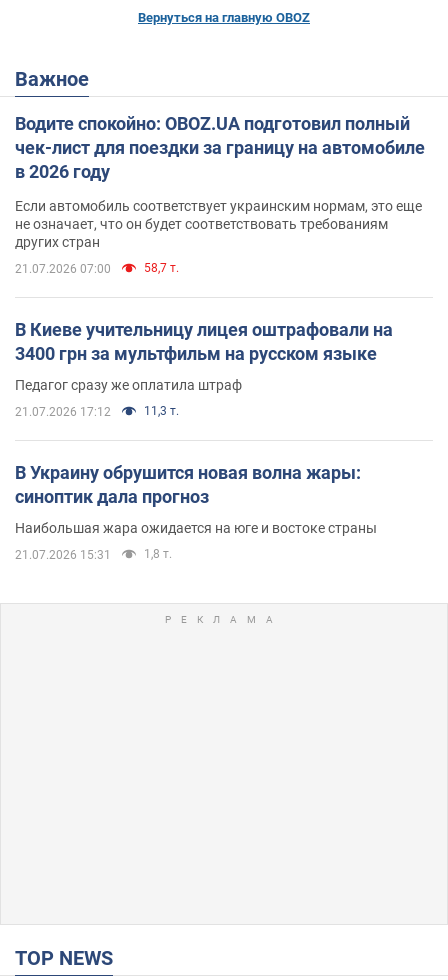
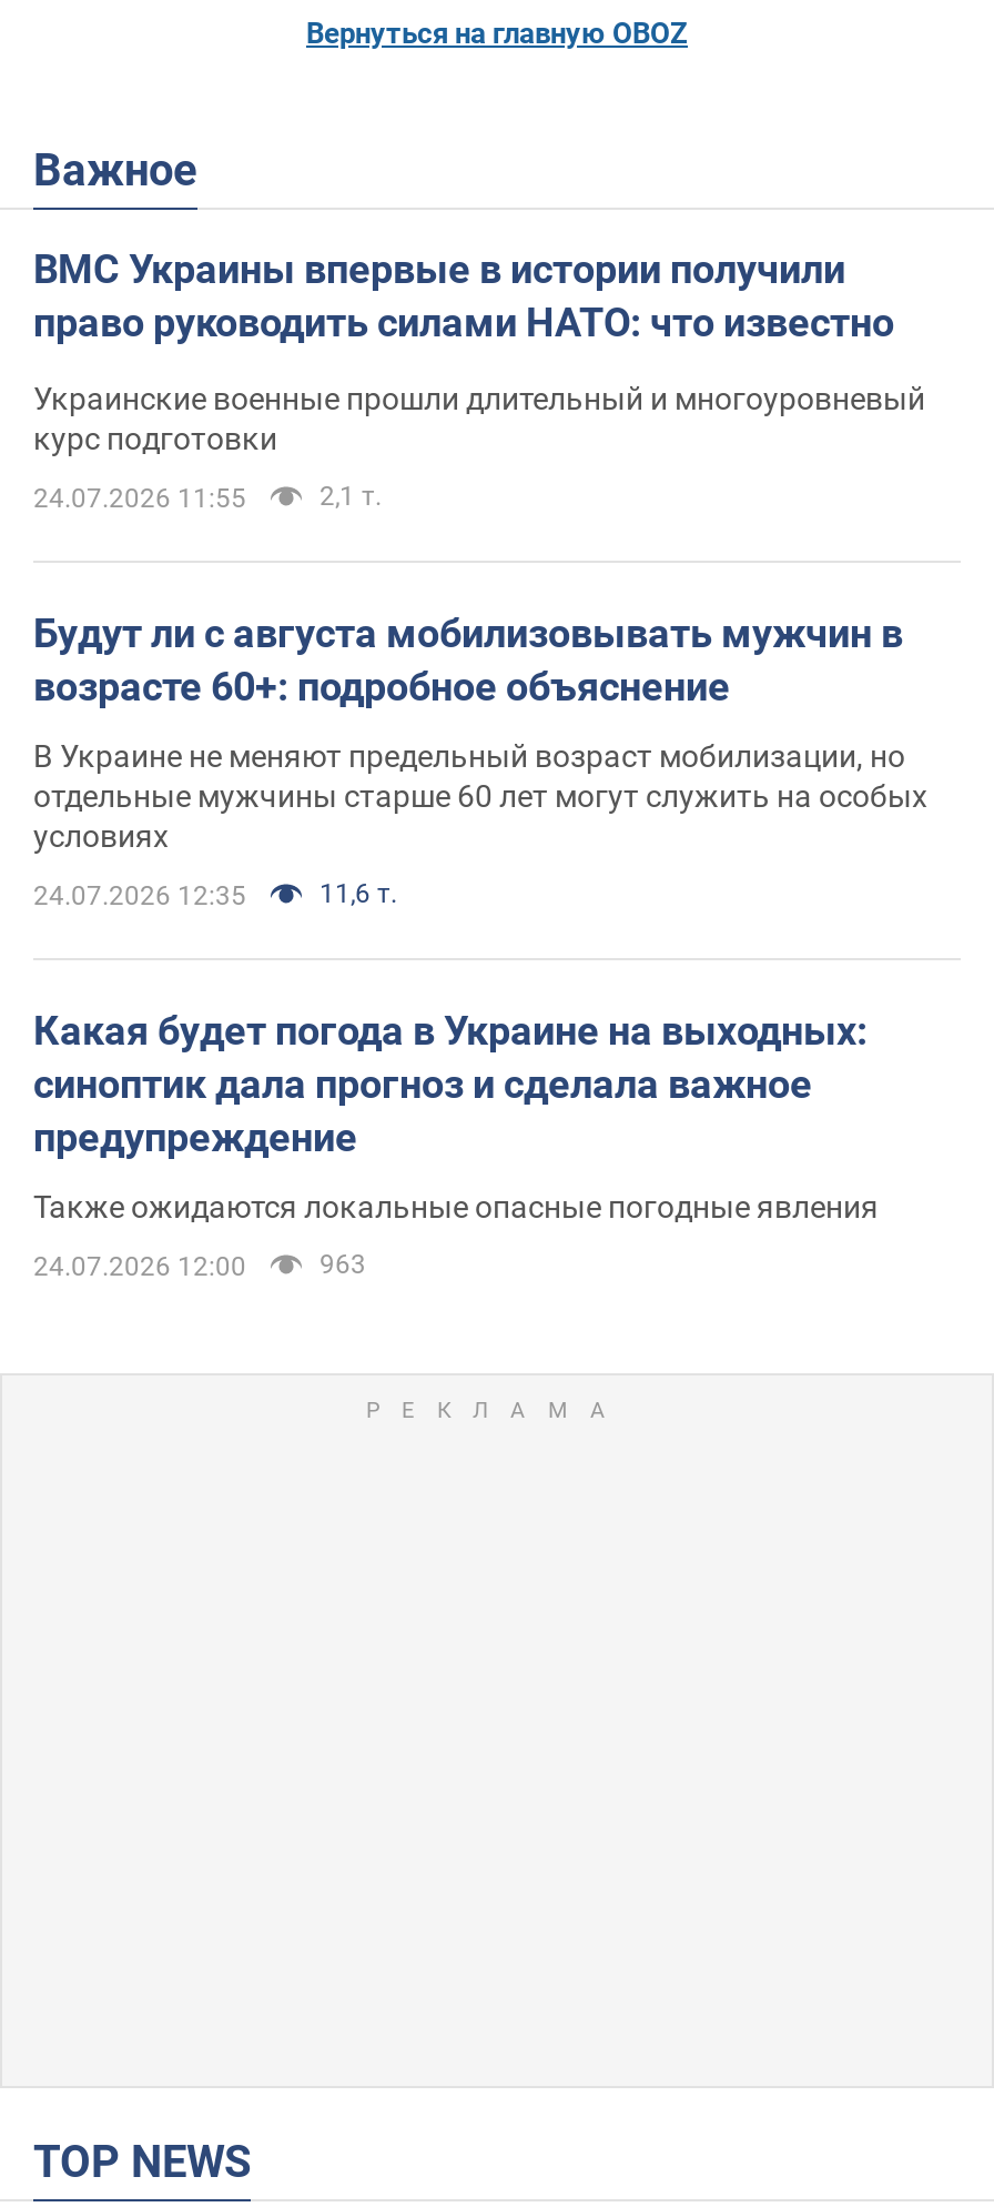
- Водите спокойно: OBOZ.UA подготовил полный
- чек-лист для поездки за границу на автомобиле
- в 2026 году
+ ВМС Украины впервые в истории получили
+ право руководить силами НАТО: что известно

- Если автомобиль соответствует украинским нормам, это еще
- не означает, что он будет соответствовать требованиям
- других стран
+ Украинские военные прошли длительный и многоуровневый
+ курс подготовки

- 21.07.2026 07:00
- 58,7 т.
+ 24.07.2026 11:55
+ 2,1 т.

- В Киеве учительницу лицея оштрафовали на
- 3400 грн за мультфильм на русском языке
+ Будут ли с августа мобилизовывать мужчин в
+ возрасте 60+: подробное объяснение

- Педагог сразу же оплатила штраф
+ В Украине не меняют предельный возраст мобилизации, но
+ отдельные мужчины старше 60 лет могут служить на особых
+ условиях

- 21.07.2026 17:12
- 11,3 т.
+ 24.07.2026 12:35
+ 11,6 т.

- В Украину обрушится новая волна жары:
- синоптик дала прогноз
+ Какая будет погода в Украине на выходных:
+ синоптик дала прогноз и сделала важное
+ предупреждение

- Наибольшая жара ожидается на юге и востоке страны
+ Также ожидаются локальные опасные погодные явления

- 21.07.2026 15:31
- 1,8 т.
+ 24.07.2026 12:00
+ 963
